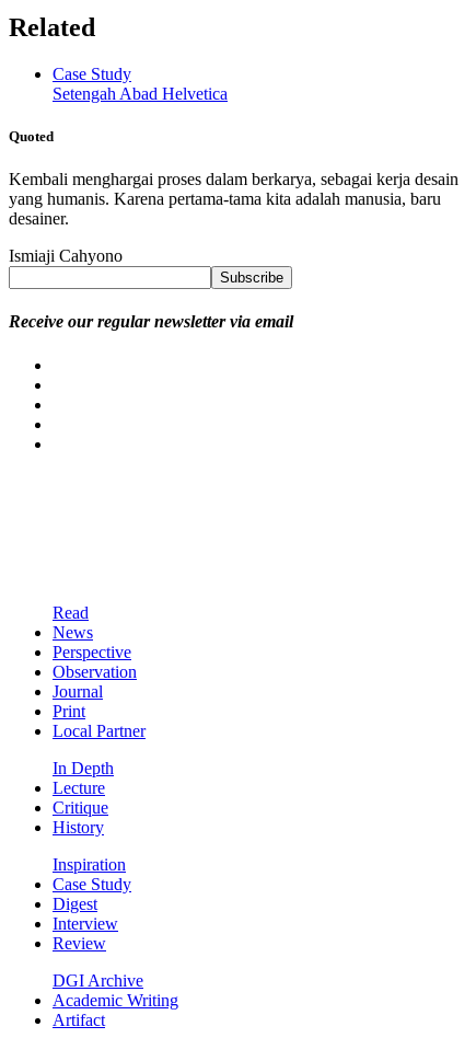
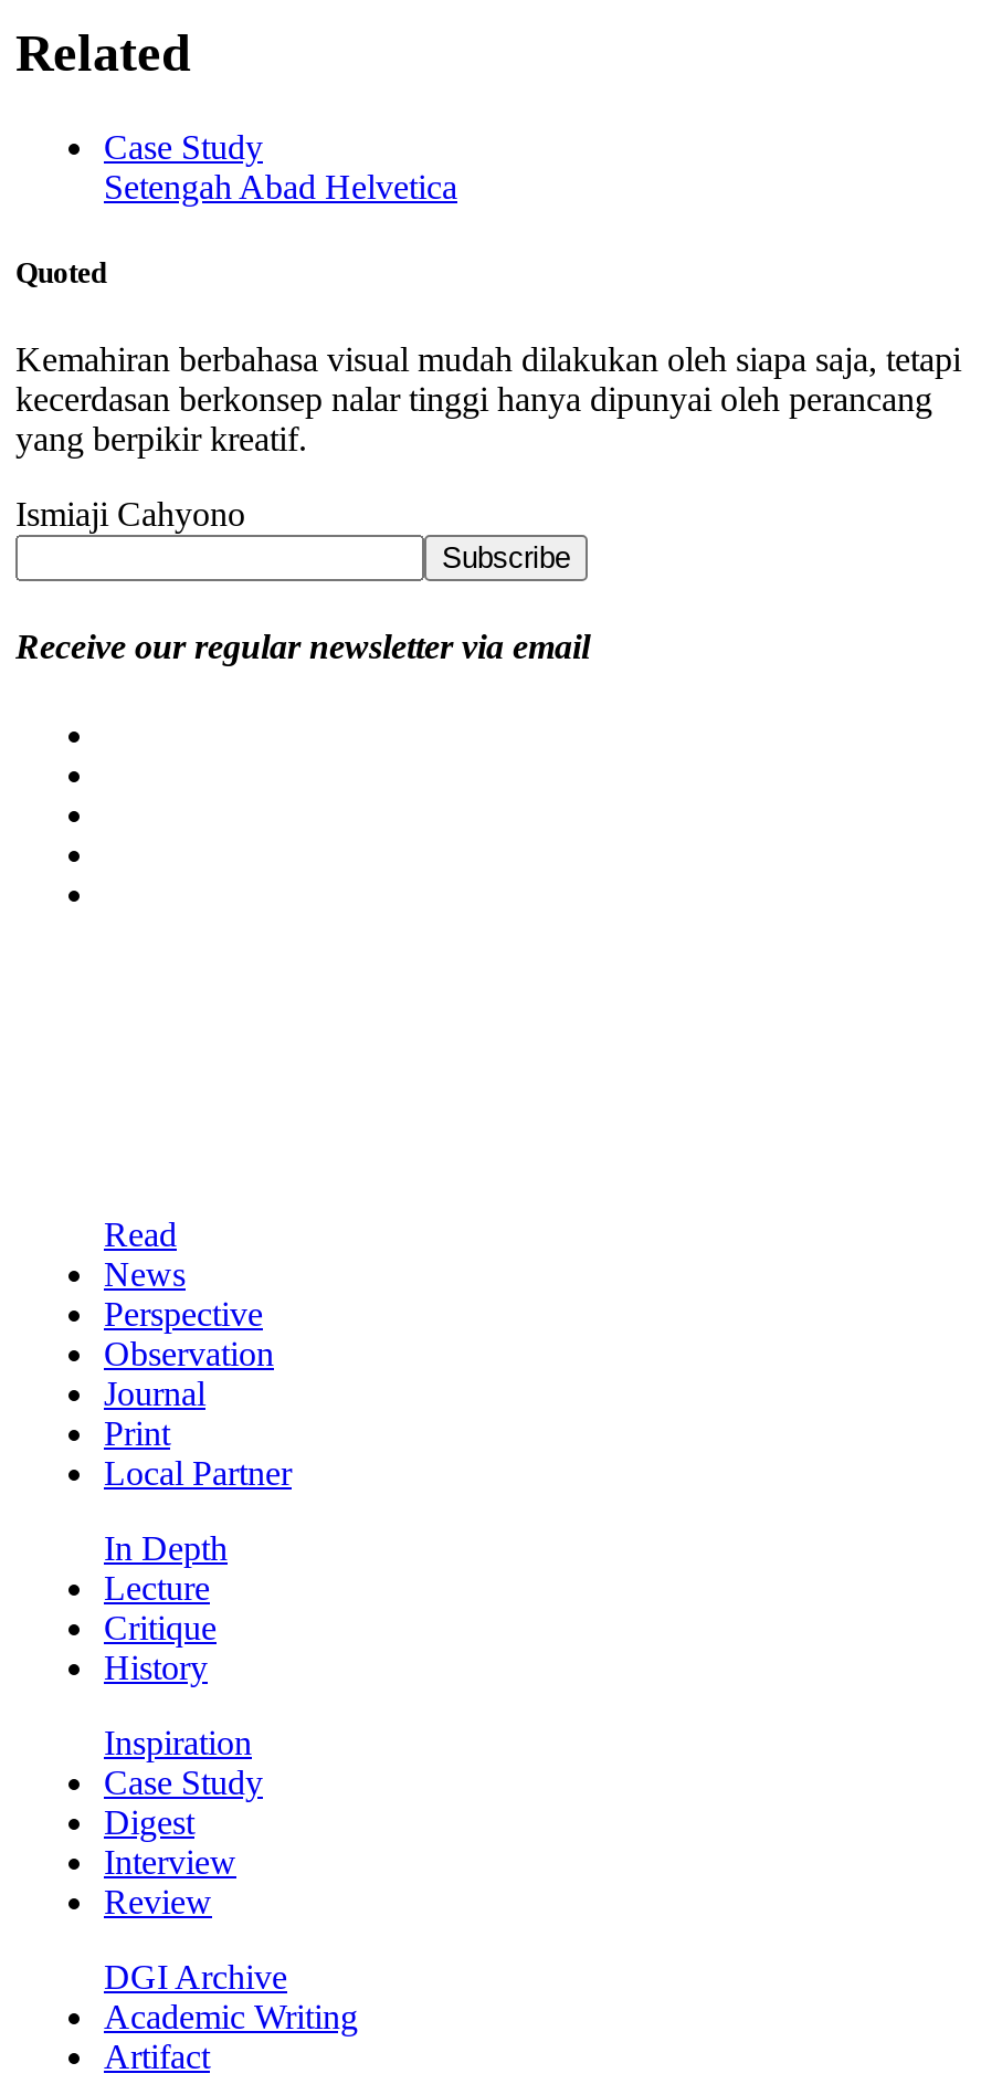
- Kembali menghargai proses dalam berkarya, sebagai kerja desain
- yang humanis. Karena pertama-tama kita adalah manusia, baru
- desainer.
+ Kemahiran berbahasa visual mudah dilakukan oleh siapa saja, tetapi
+ kecerdasan berkonsep nalar tinggi hanya dipunyai oleh perancang
+ yang berpikir kreatif.
